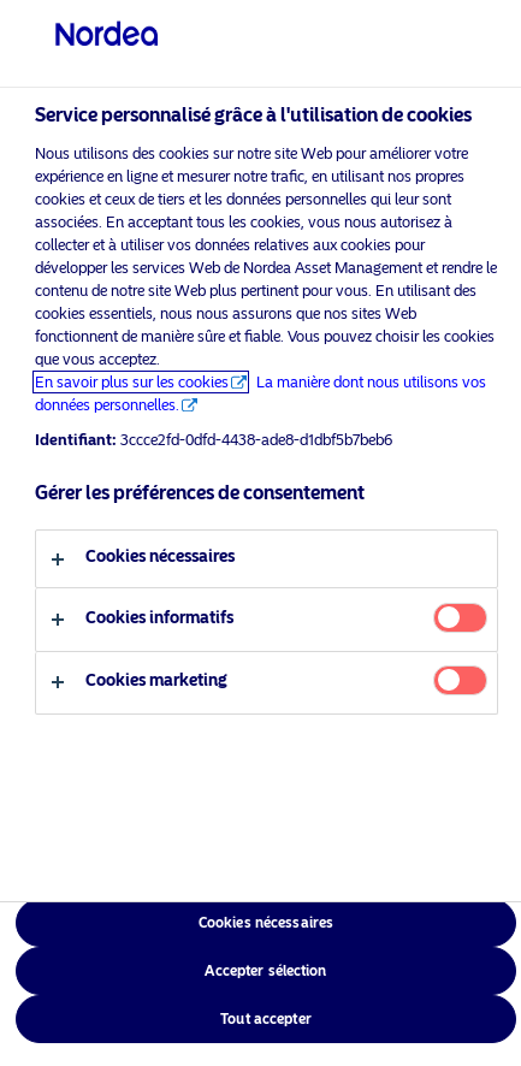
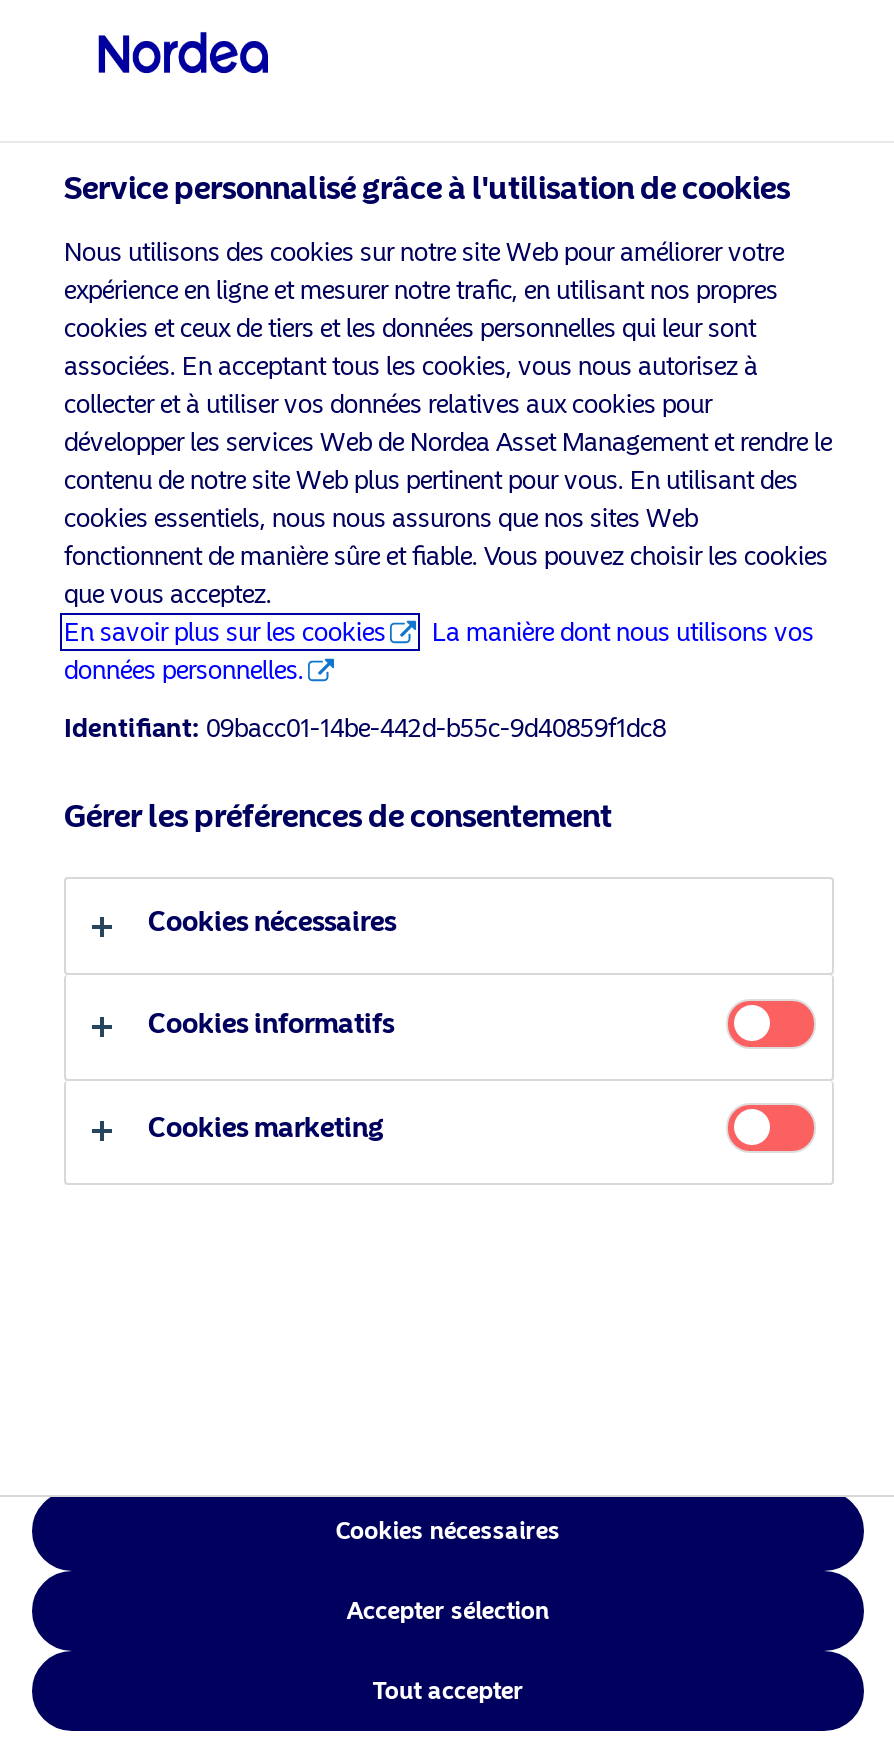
- Identifiant: 3ccce2fd-0dfd-4438-ade8-d1dbf5b7beb6
+ Identifiant: 09bacc01-14be-442d-b55c-9d40859f1dc8
